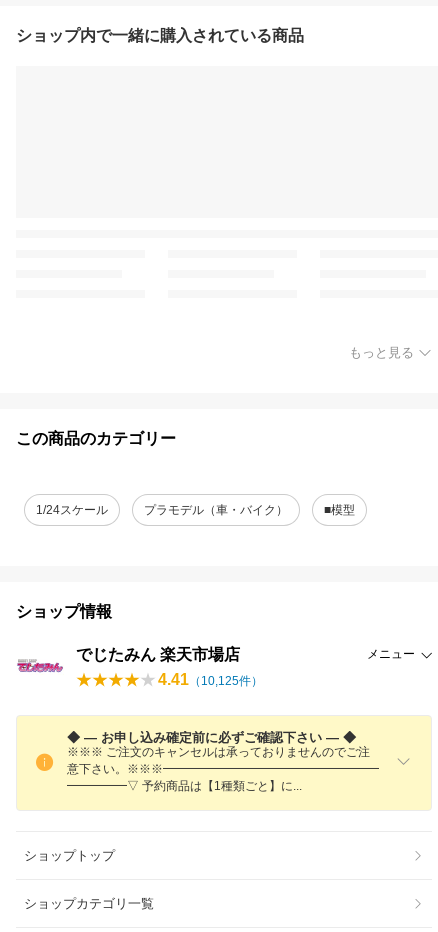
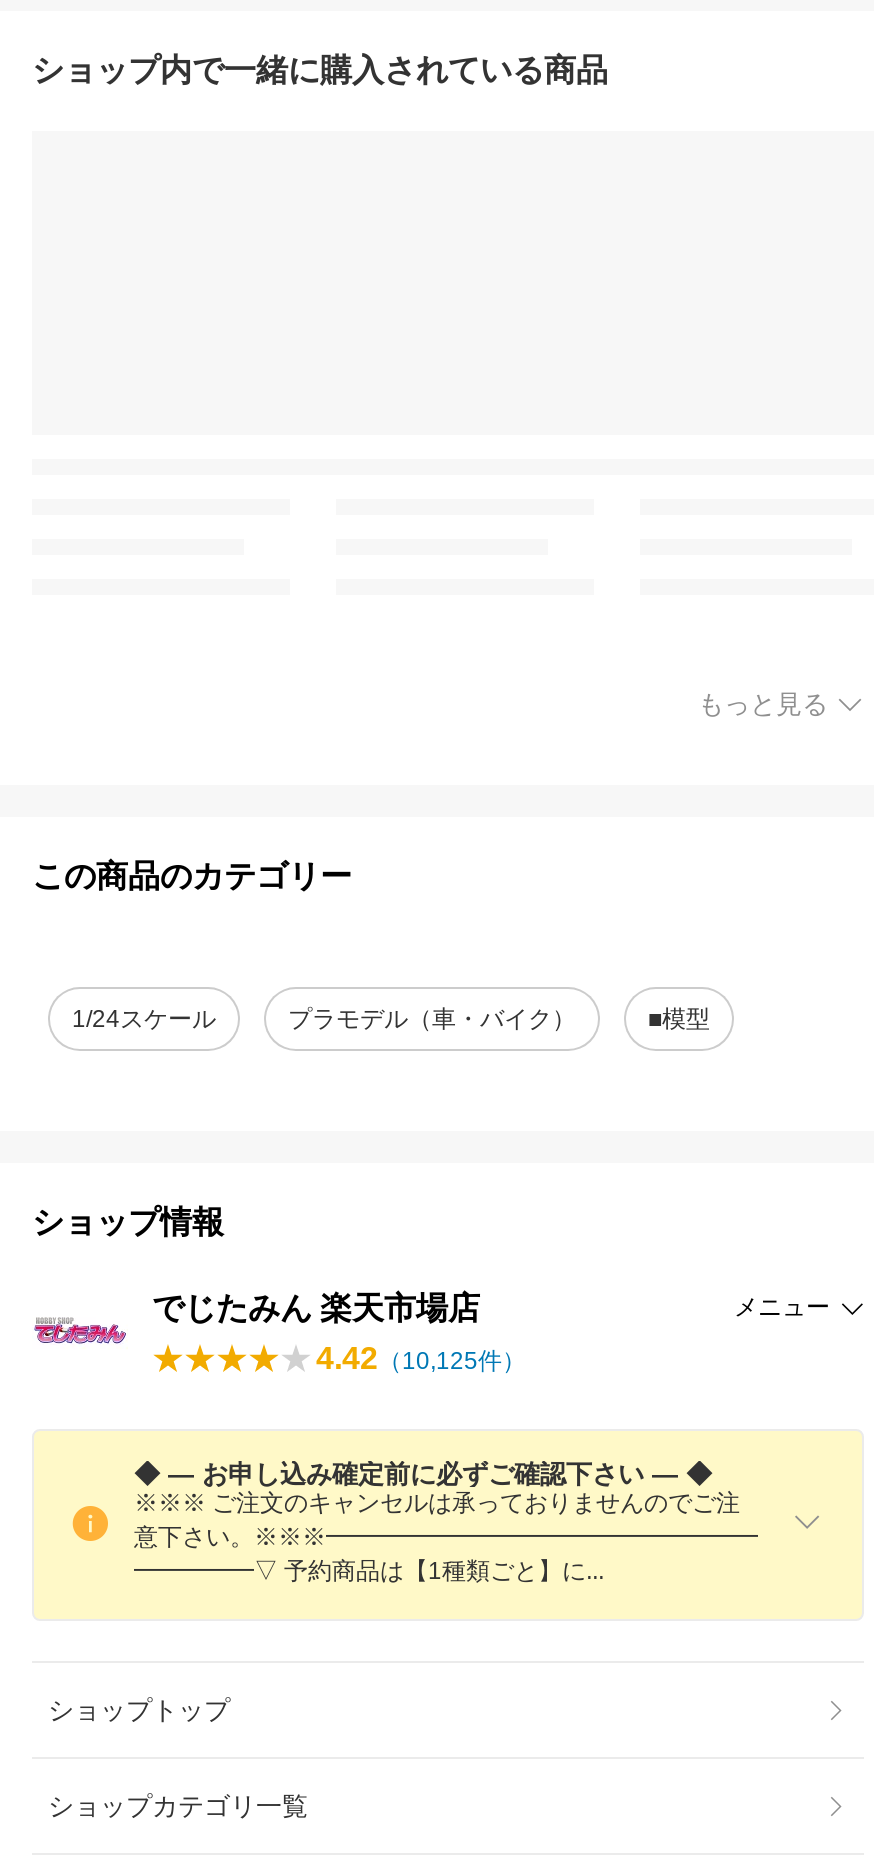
- 4.41（10,125件）
+ 4.42（10,125件）
